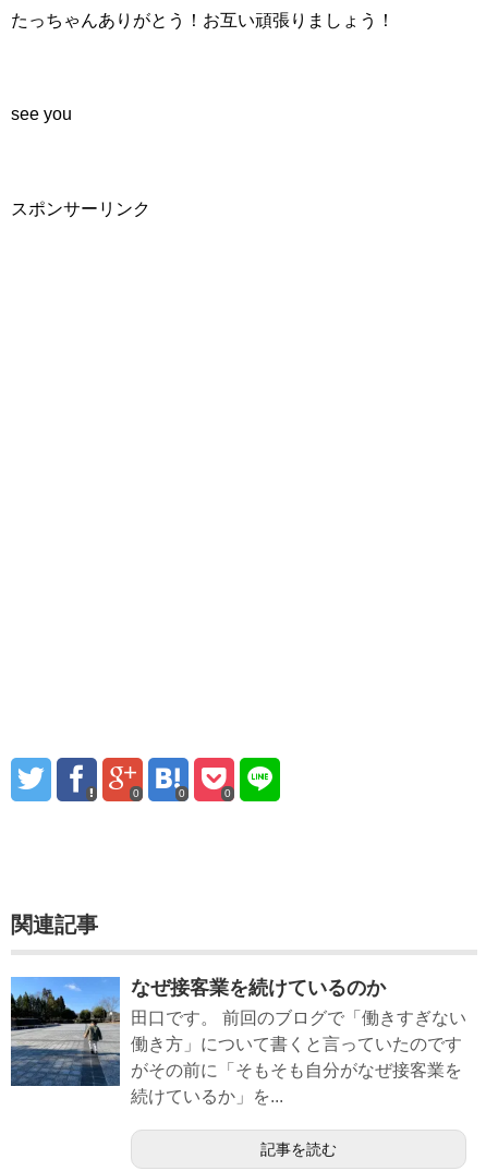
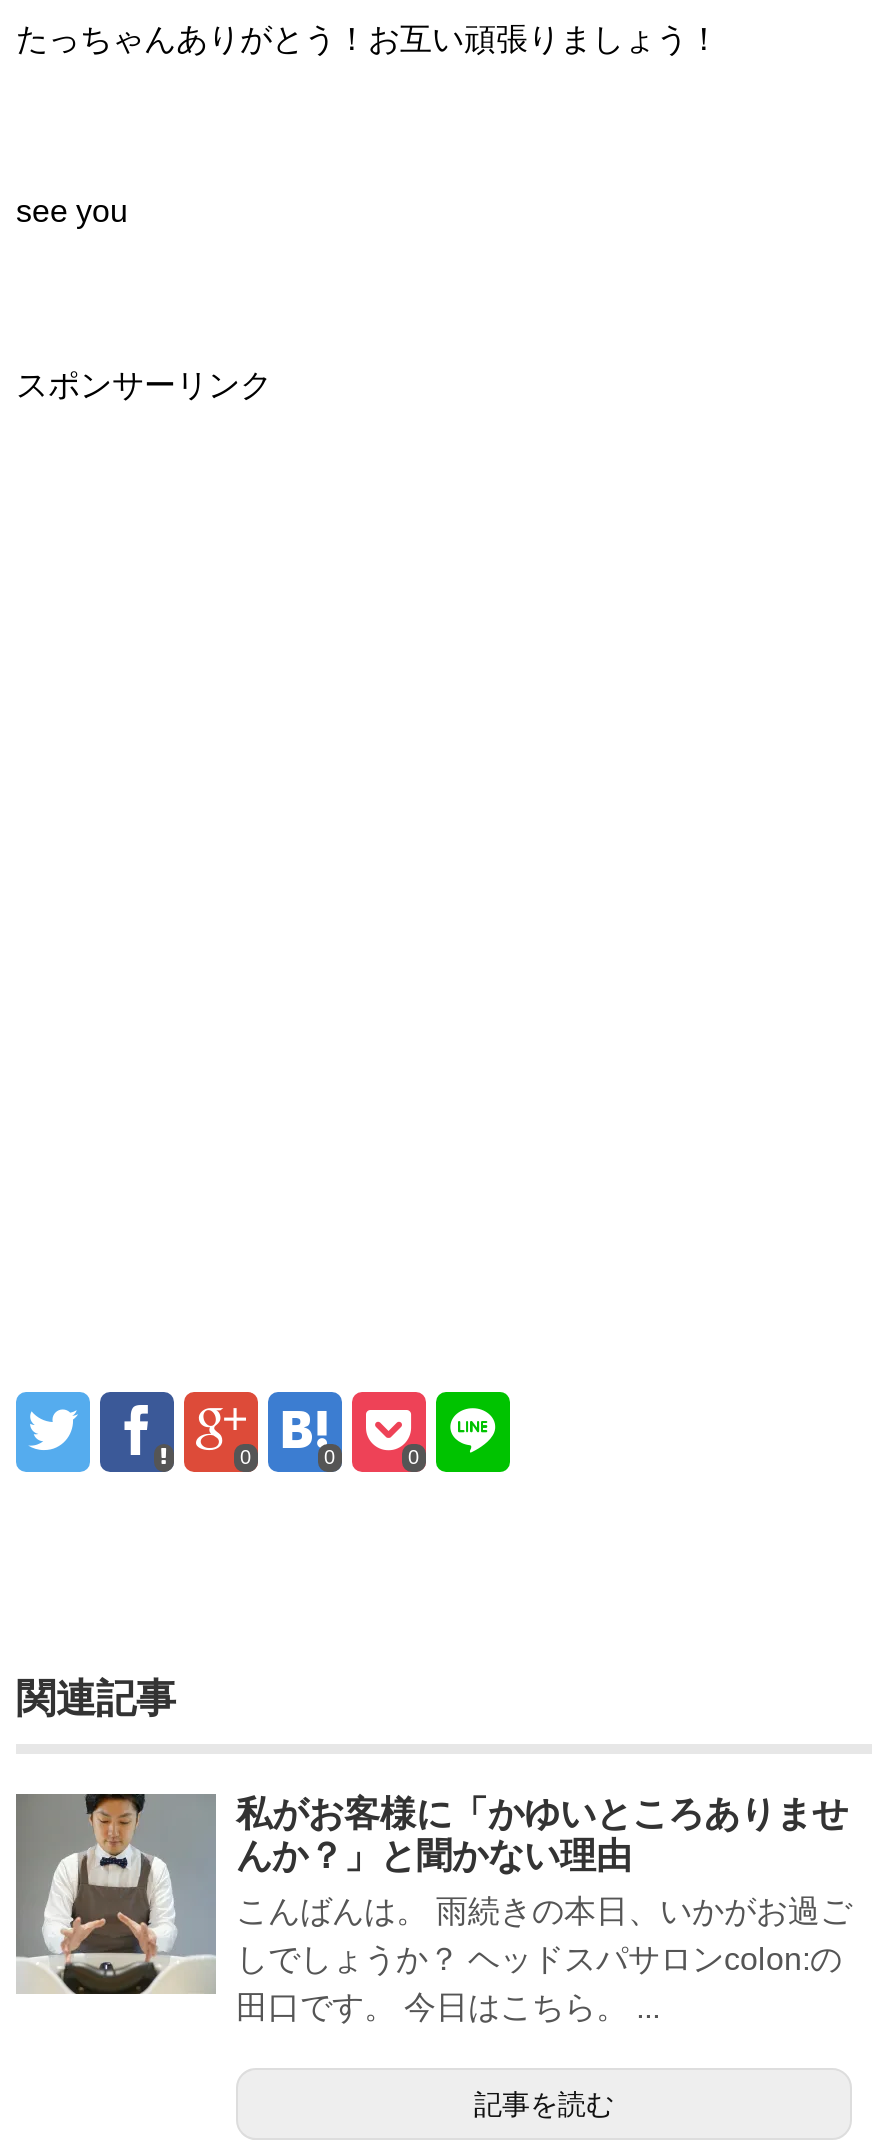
- [image]
- なぜ接客業を続けているのか
- 田口です。 前回のブログで「働きすぎない
- 働き方」について書くと言っていたのです
- がその前に「そもそも自分がなぜ接客業を
- 続けているか」を...
+ [image]
+ 私がお客様に「かゆいところありませ
+ んか？」と聞かない理由
+ こんばんは。 雨続きの本日、いかがお過ご
+ しでしょうか？ ヘッドスパサロンcolon:の
+ 田口です。 今日はこちら。 ...
